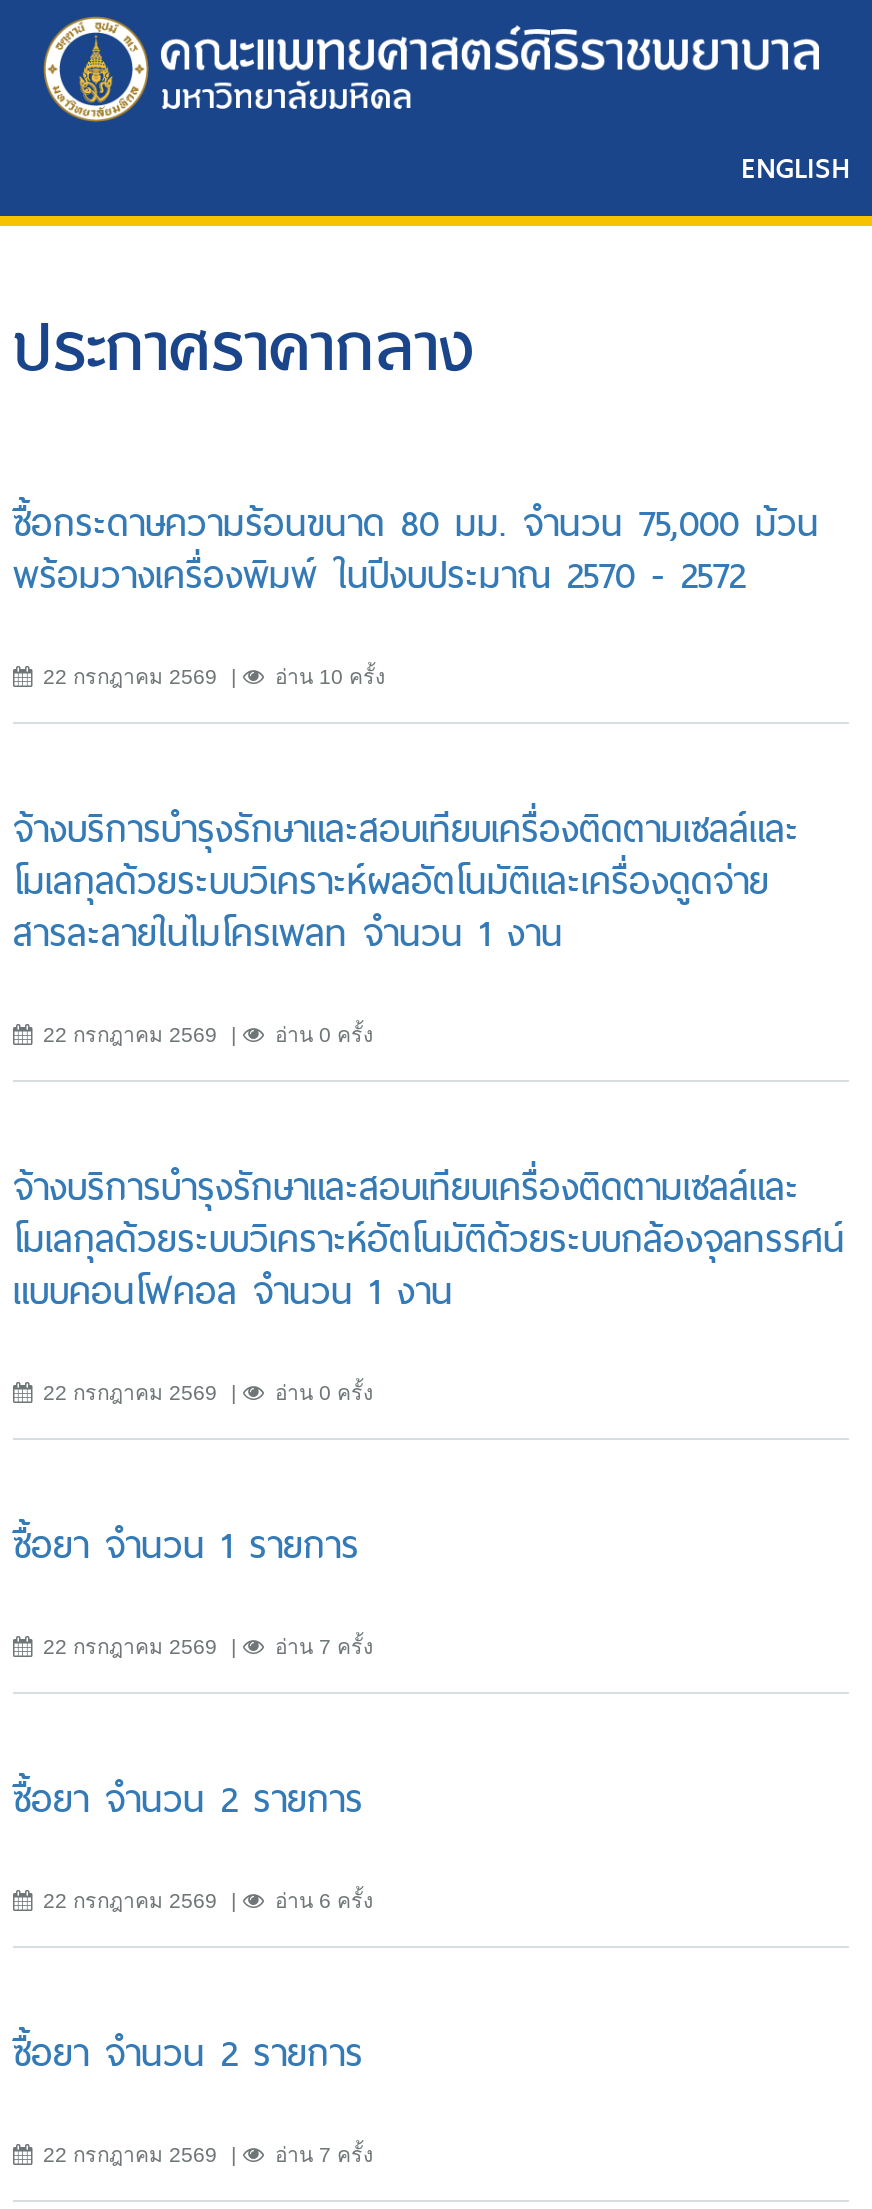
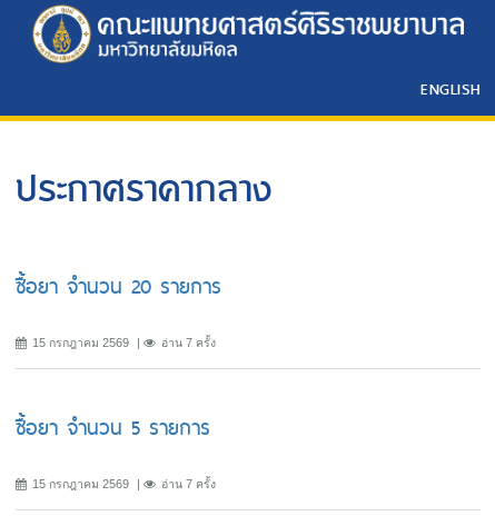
- ซื้อกระดาษความร้อนขนาด 80 มม. จำนวน 75,000 ม้วน
- พร้อมวางเครื่องพิมพ์ ในปีงบประมาณ 2570 - 2572
- 22 กรกฎาคม 2569
- อ่าน 10 ครั้ง
- จ้างบริการบำรุงรักษาและสอบเทียบเครื่องติดตามเซลล์และ
- โมเลกุลด้วยระบบวิเคราะห์ผลอัตโนมัติและเครื่องดูดจ่าย
- สารละลายในไมโครเพลท จำนวน 1 งาน
- 22 กรกฎาคม 2569
- อ่าน 0 ครั้ง
- จ้างบริการบำรุงรักษาและสอบเทียบเครื่องติดตามเซลล์และ
- โมเลกุลด้วยระบบวิเคราะห์อัตโนมัติด้วยระบบกล้องจุลทรรศน์
- แบบคอนโฟคอล จำนวน 1 งาน
- 22 กรกฎาคม 2569
- อ่าน 0 ครั้ง
- ซื้อยา จำนวน 1 รายการ
- 22 กรกฎาคม 2569
+ ซื้อยา จำนวน 20 รายการ
+ 15 กรกฎาคม 2569

- ซื้อยา จำนวน 2 รายการ
- 22 กรกฎาคม 2569
- อ่าน 6 ครั้ง
- ซื้อยา จำนวน 2 รายการ
- 22 กรกฎาคม 2569
+ ซื้อยา จำนวน 5 รายการ
+ 15 กรกฎาคม 2569
